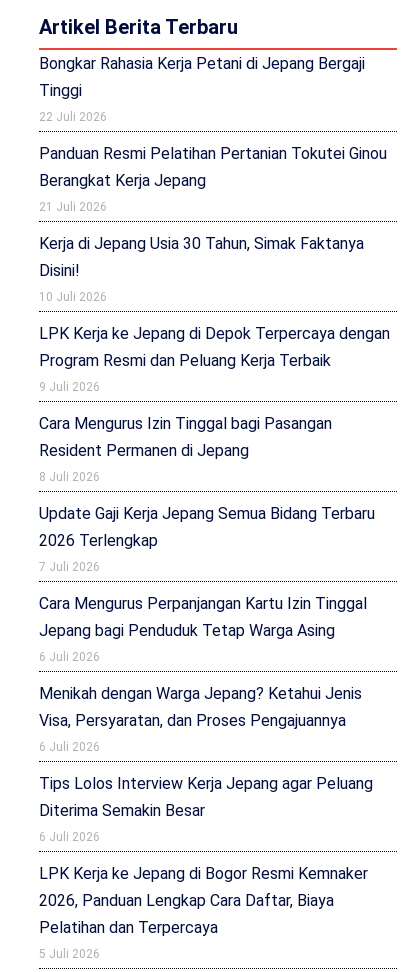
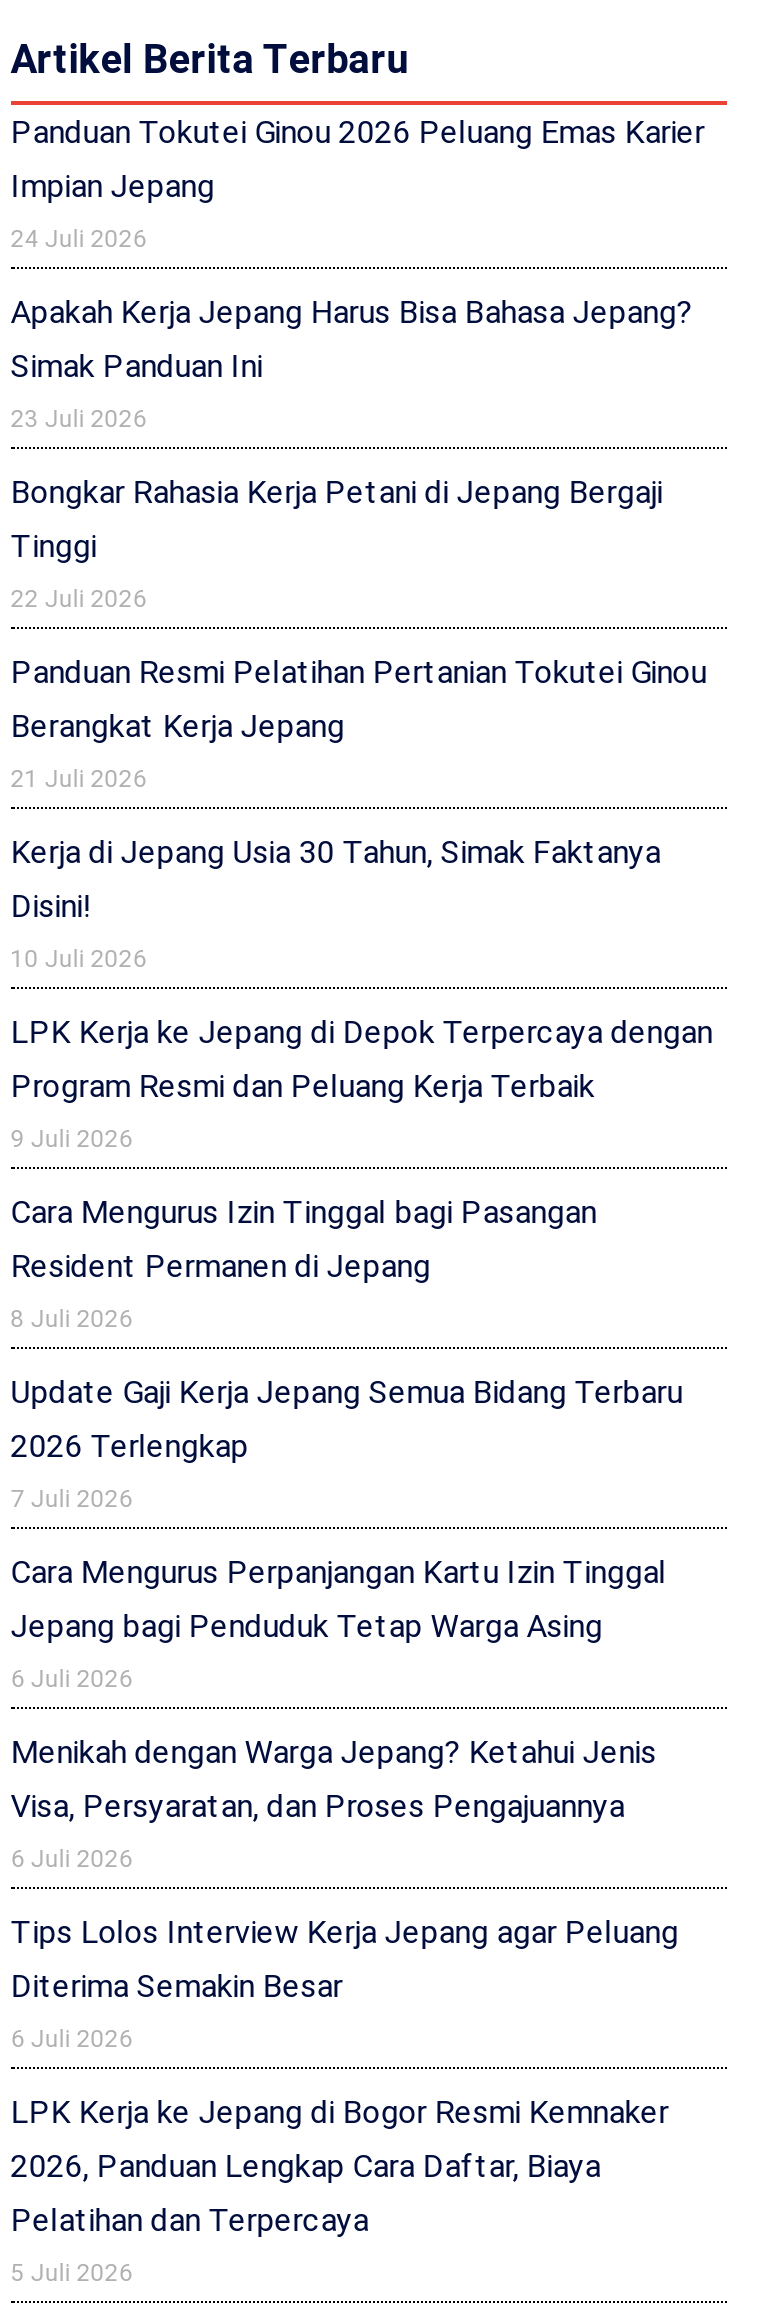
+ Panduan Tokutei Ginou 2026 Peluang Emas Karier
+ Impian Jepang
+ 24 Juli 2026
+ Apakah Kerja Jepang Harus Bisa Bahasa Jepang?
+ Simak Panduan Ini
+ 23 Juli 2026
